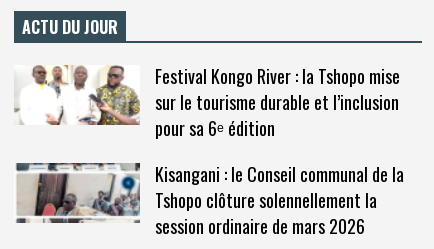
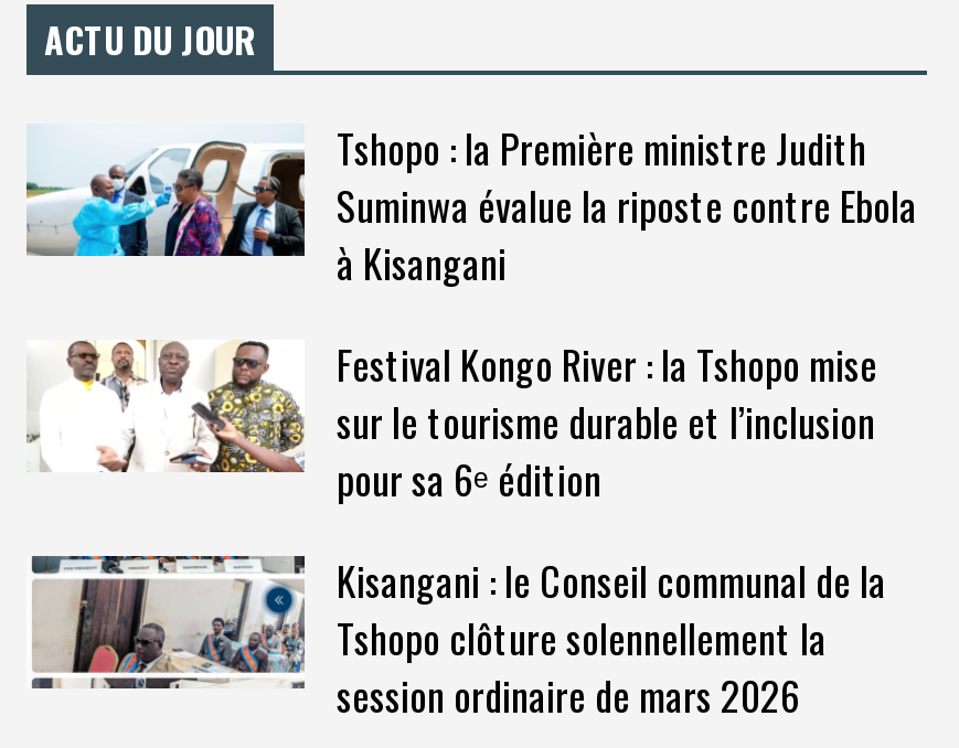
+ [image]
+ Tshopo : la Première ministre Judith
+ Suminwa évalue la riposte contre Ebola
+ à Kisangani
